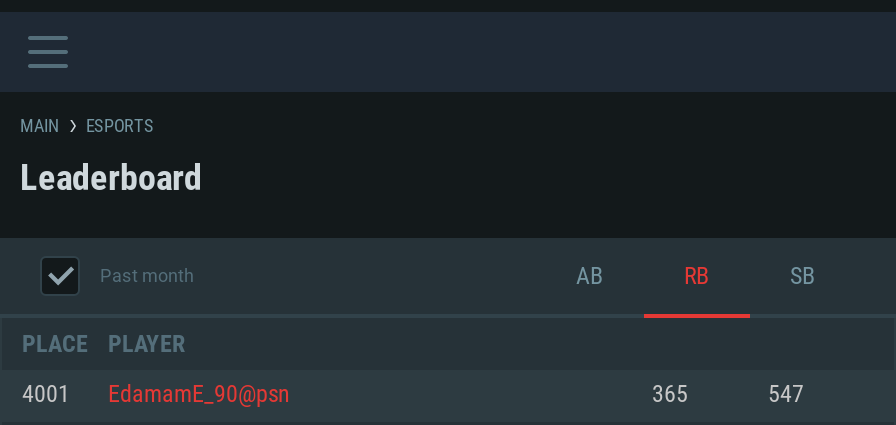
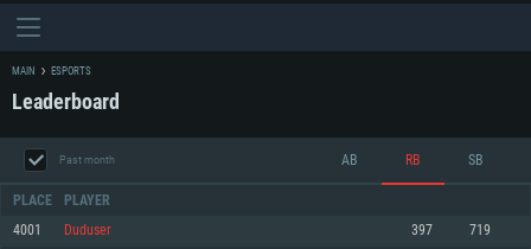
- EdamamE_90@psn
- 365
- 547
+ Duduser
+ 397
+ 719
